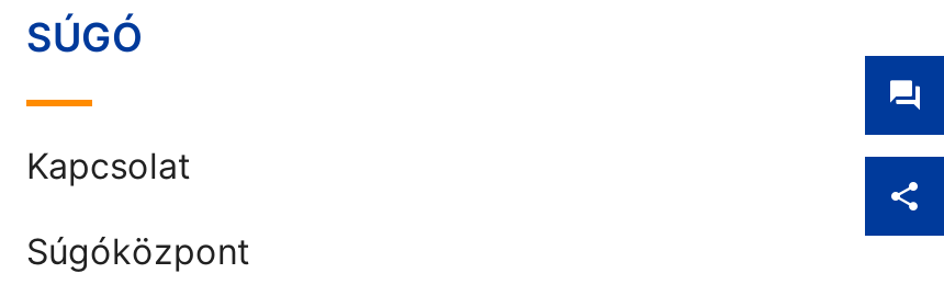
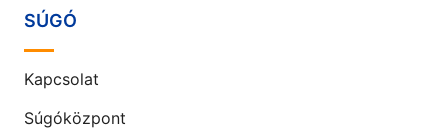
- [image]

- [image]
